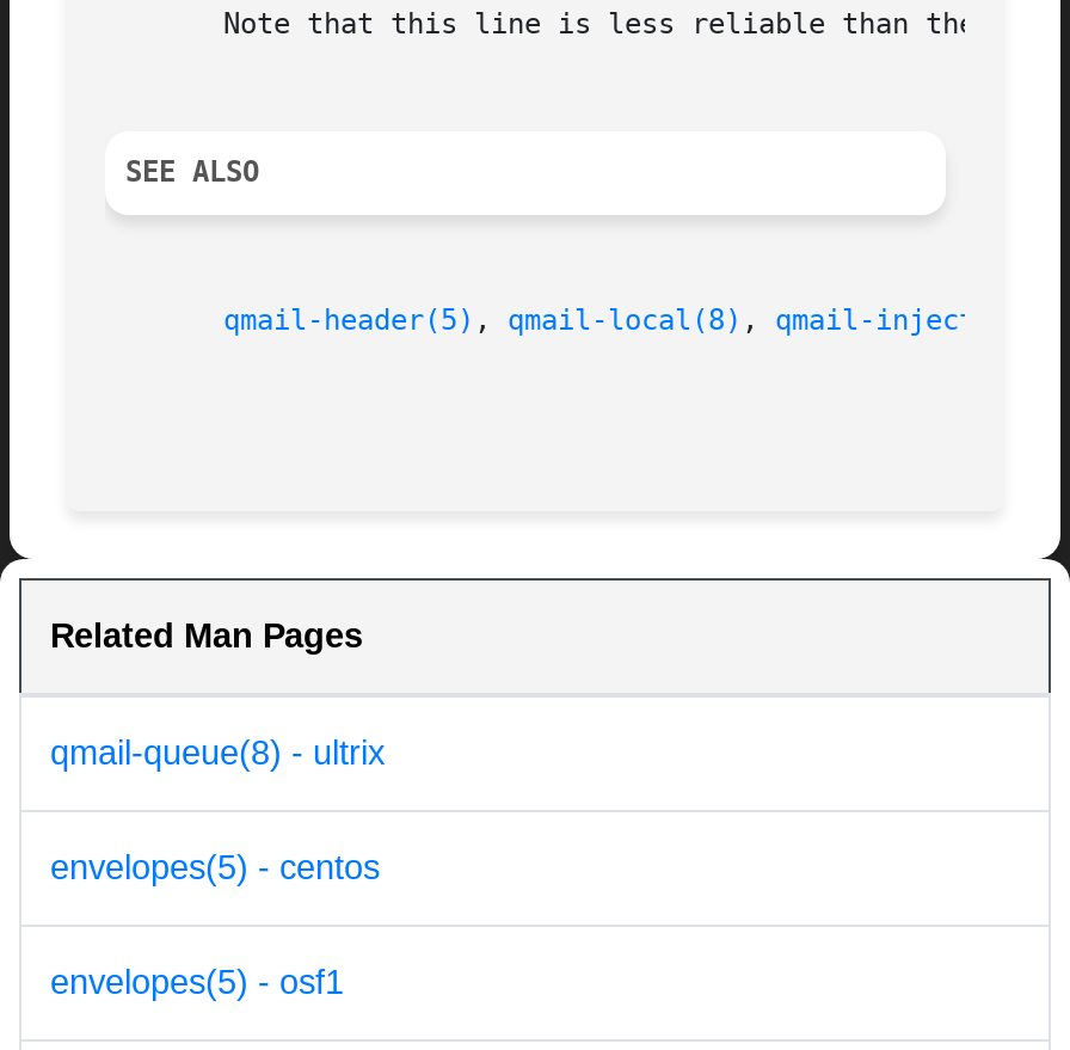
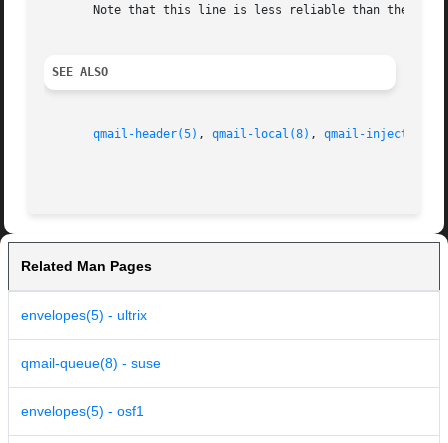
- qmail-queue(8) - ultrix
+ envelopes(5) - ultrix

- envelopes(5) - centos
+ qmail-queue(8) - suse
